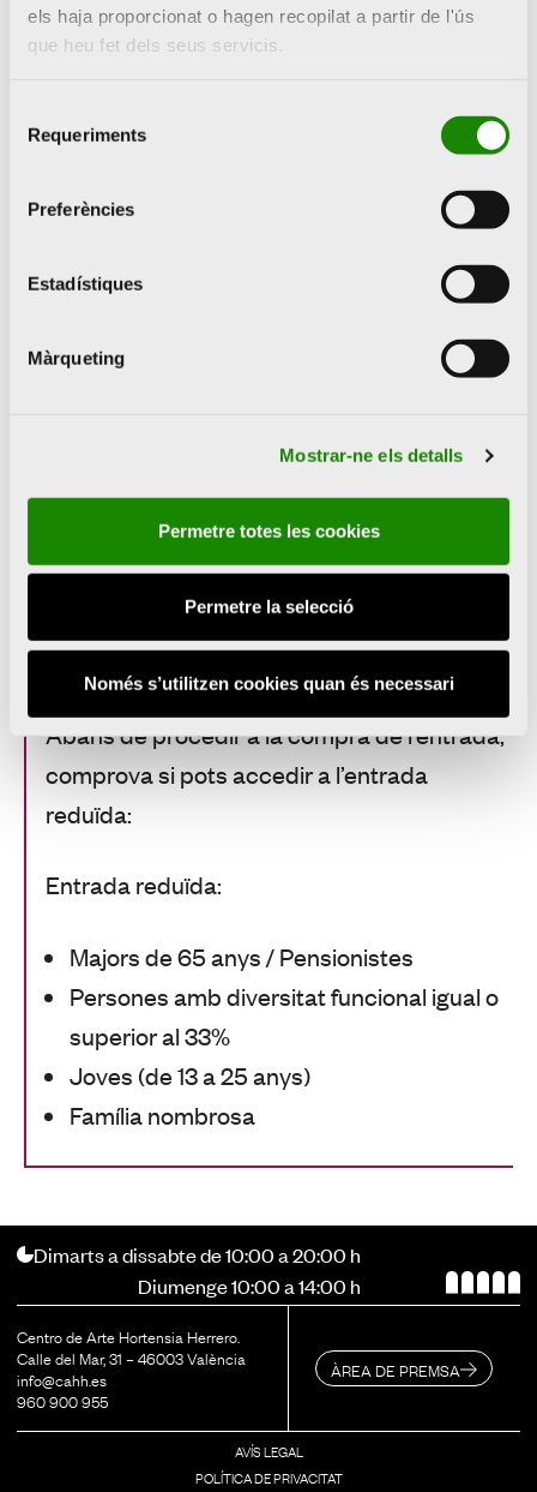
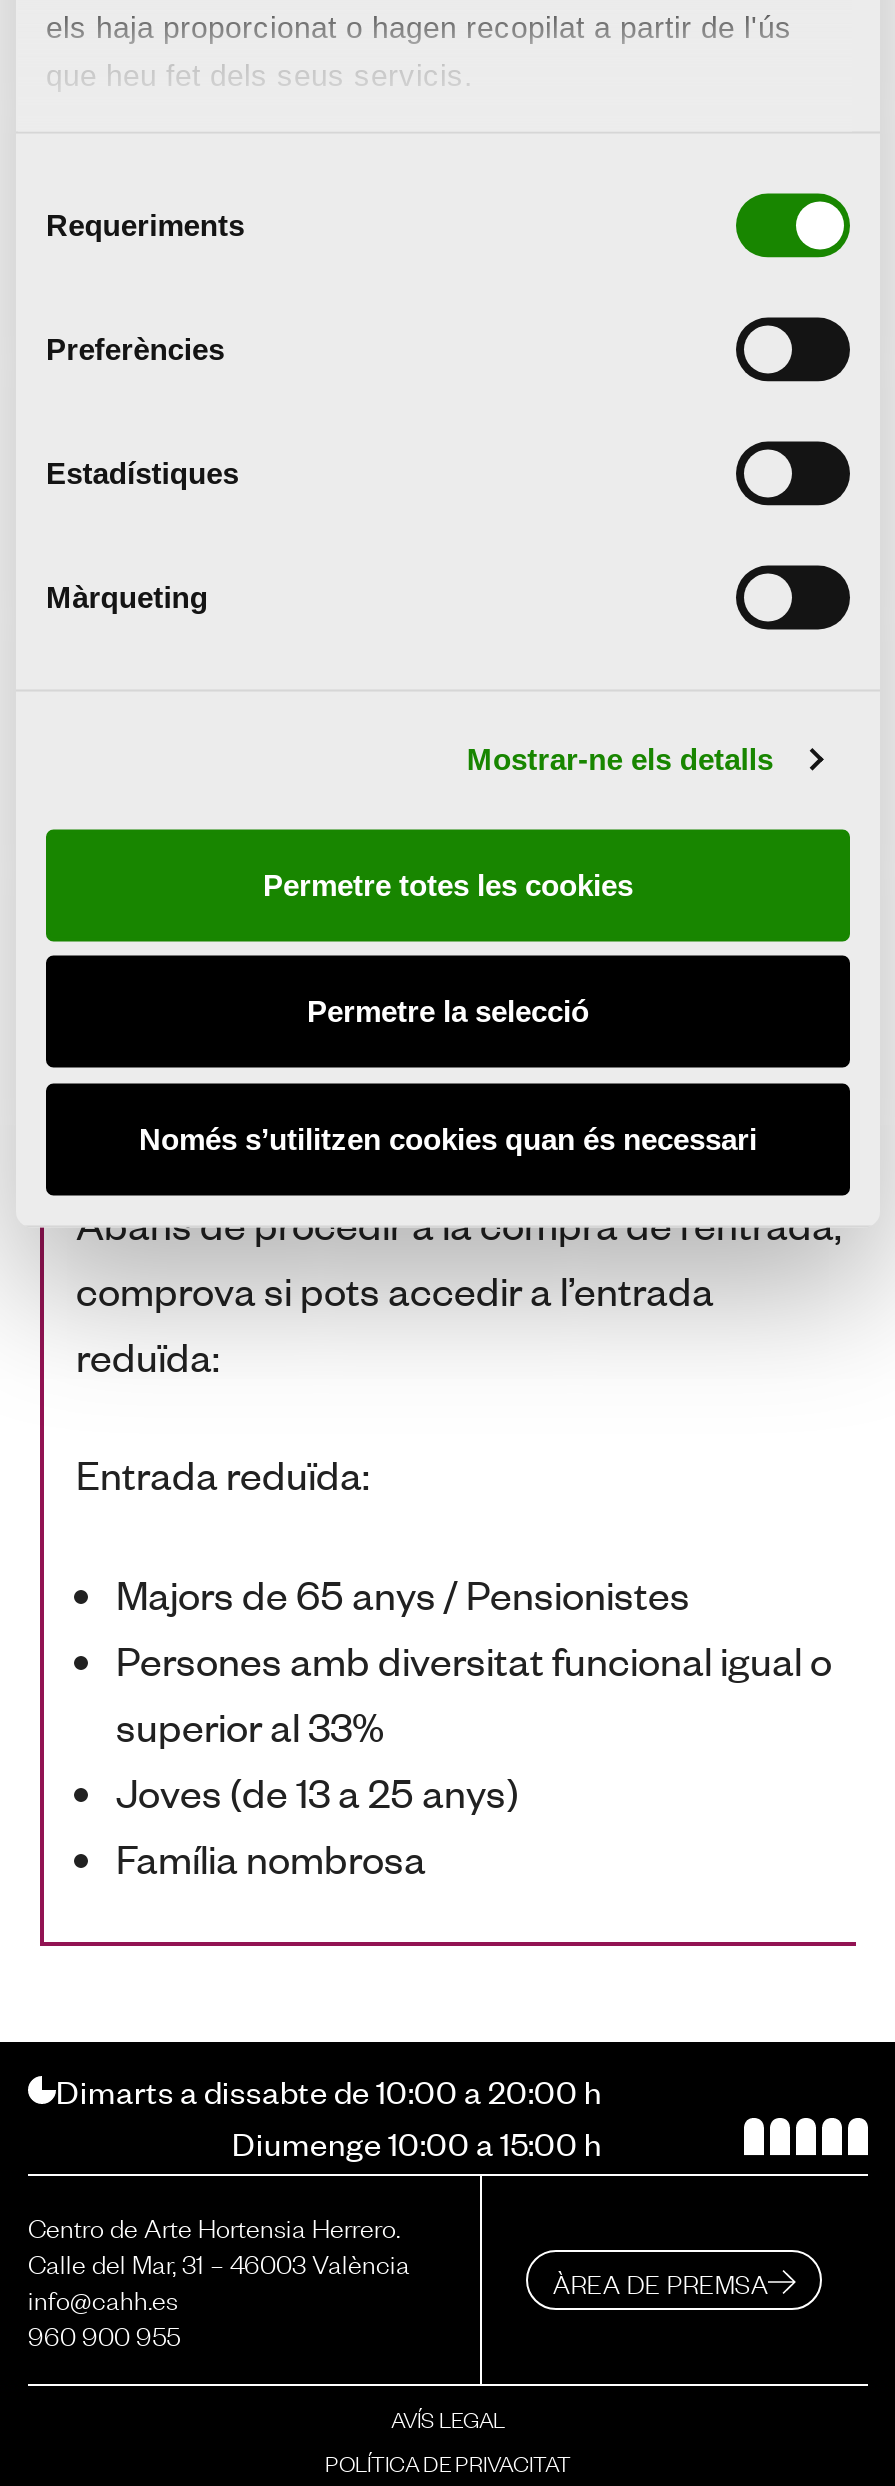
- Diumenge 10:00 a 14:00 h
+ Diumenge 10:00 a 15:00 h
